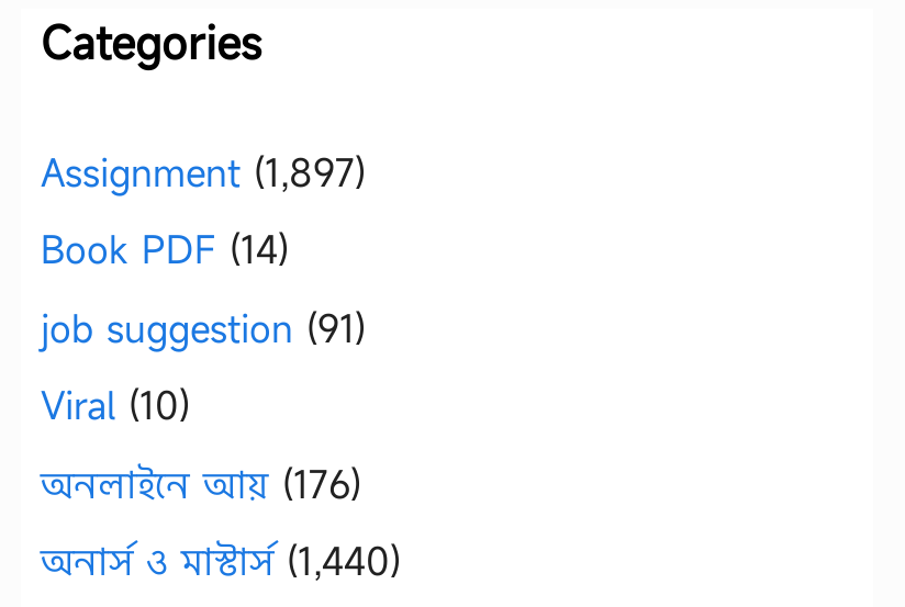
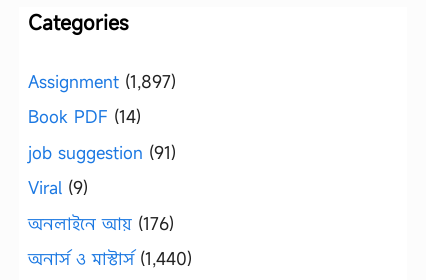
- Viral (10)
+ Viral (9)
